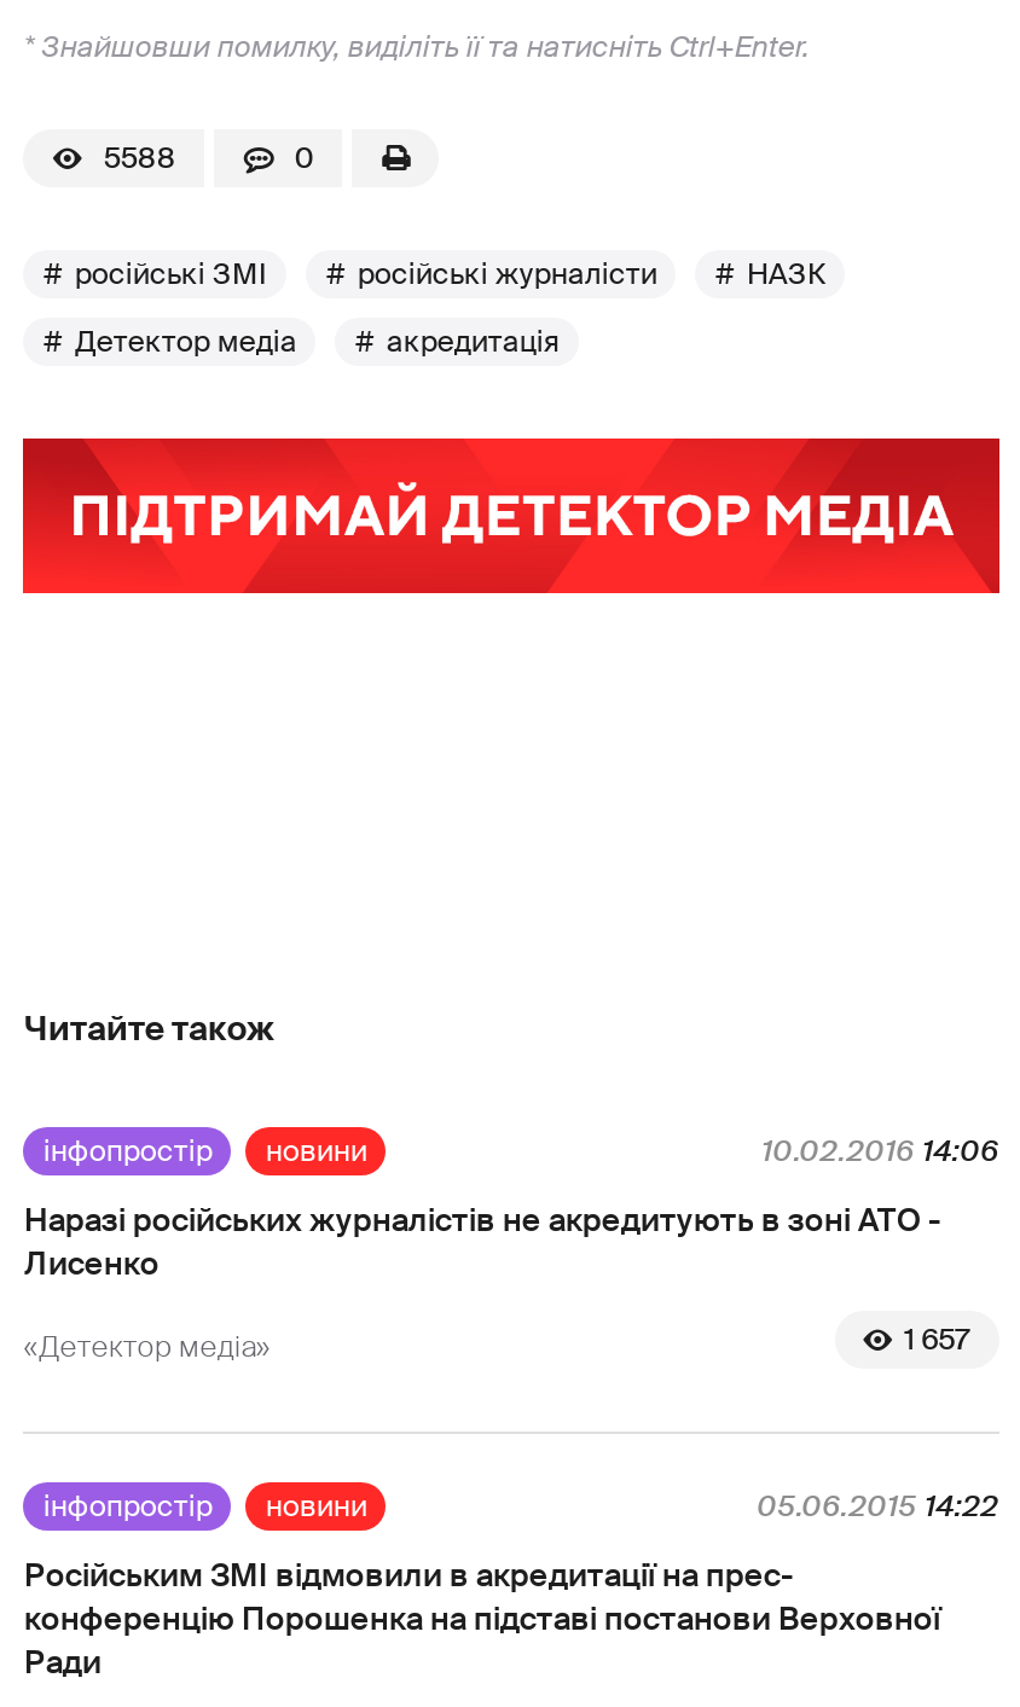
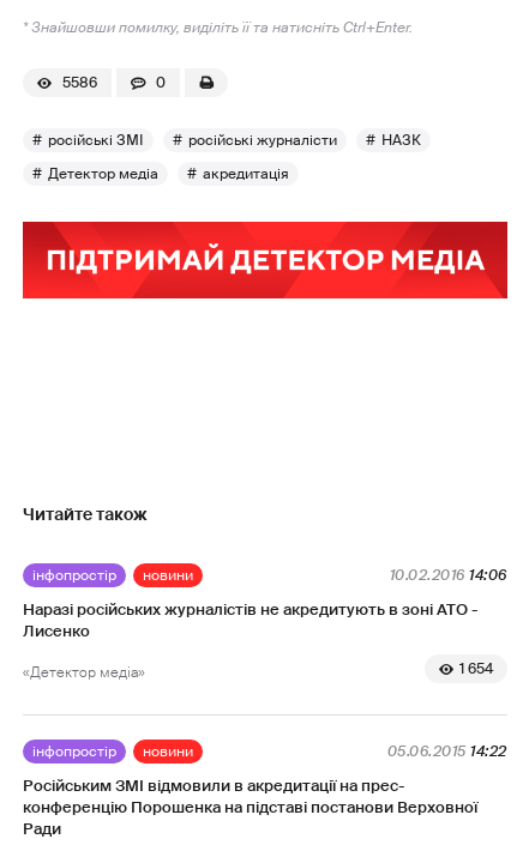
- 5588
+ 5586

- 1 657
+ 1 654
